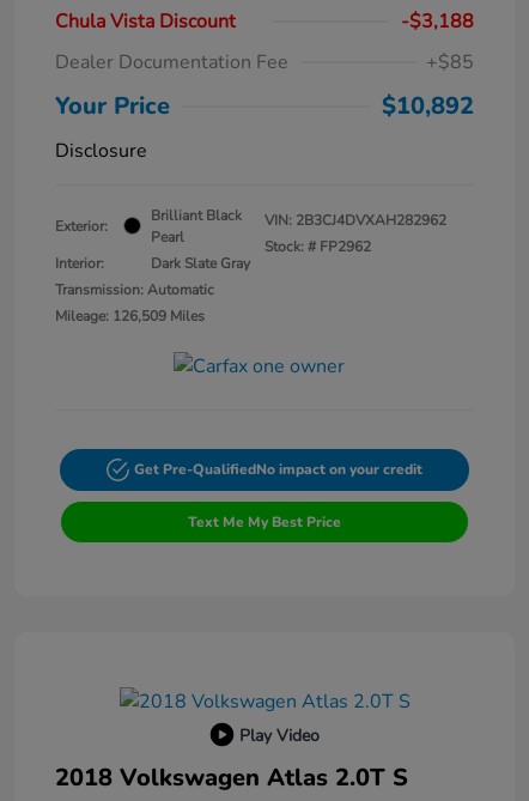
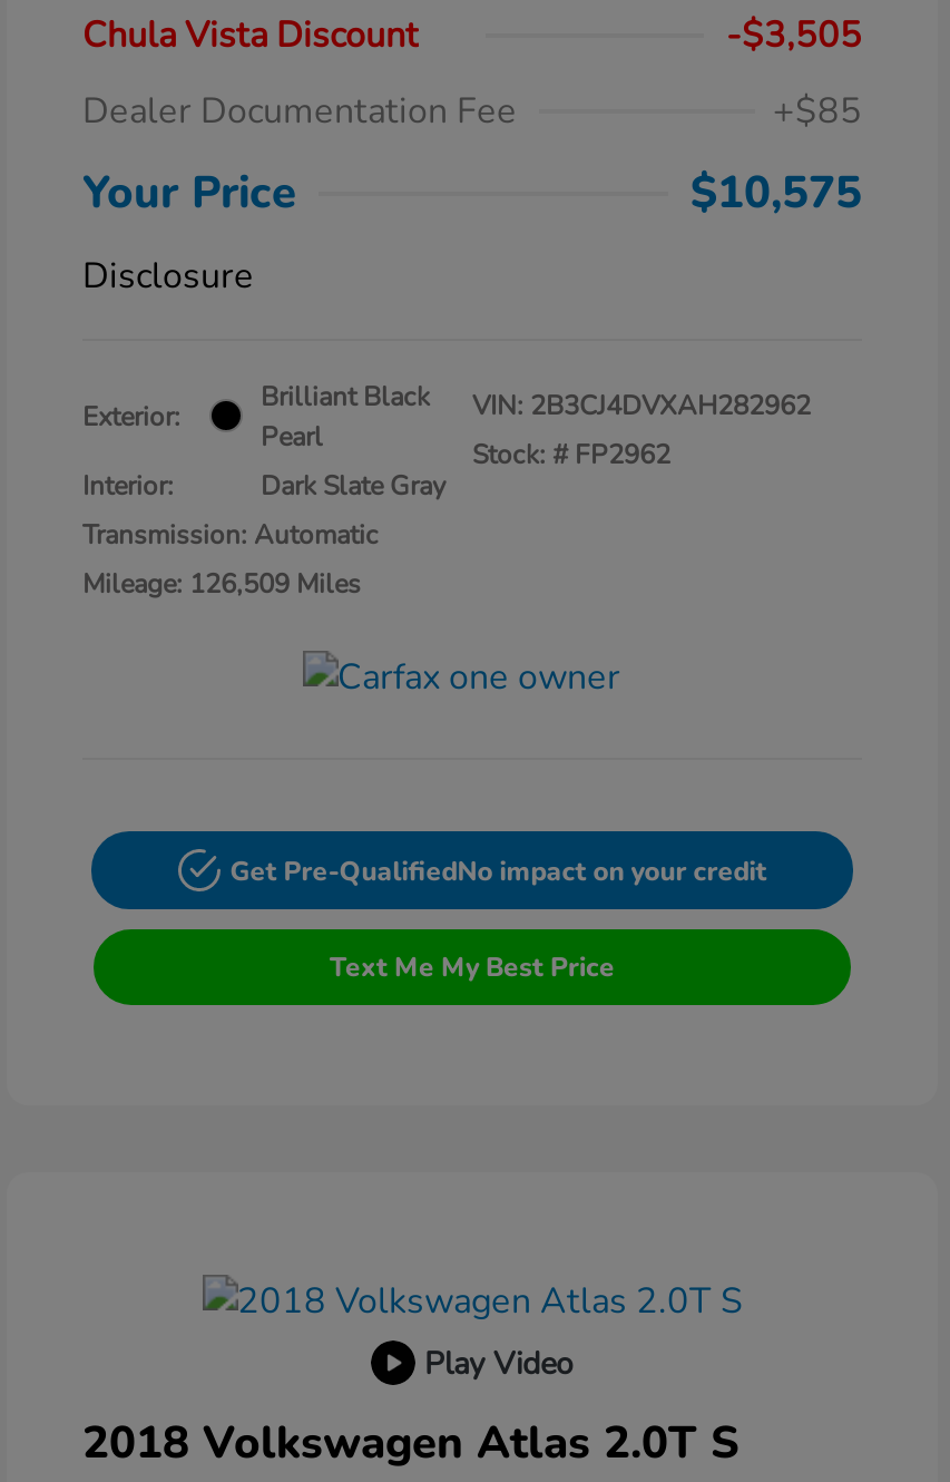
- -$3,188
+ -$3,505

- $10,892
+ $10,575
